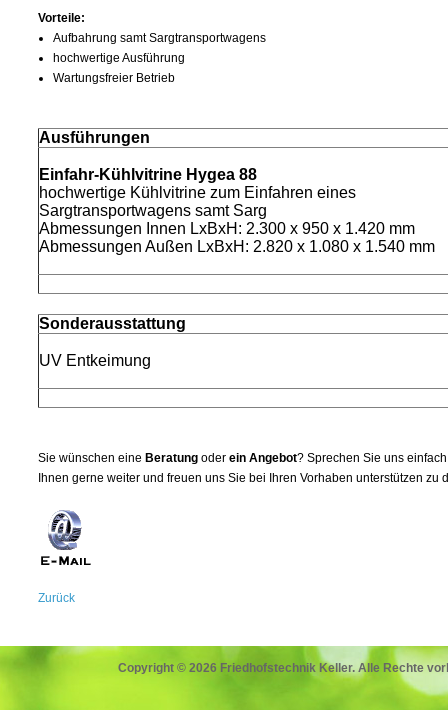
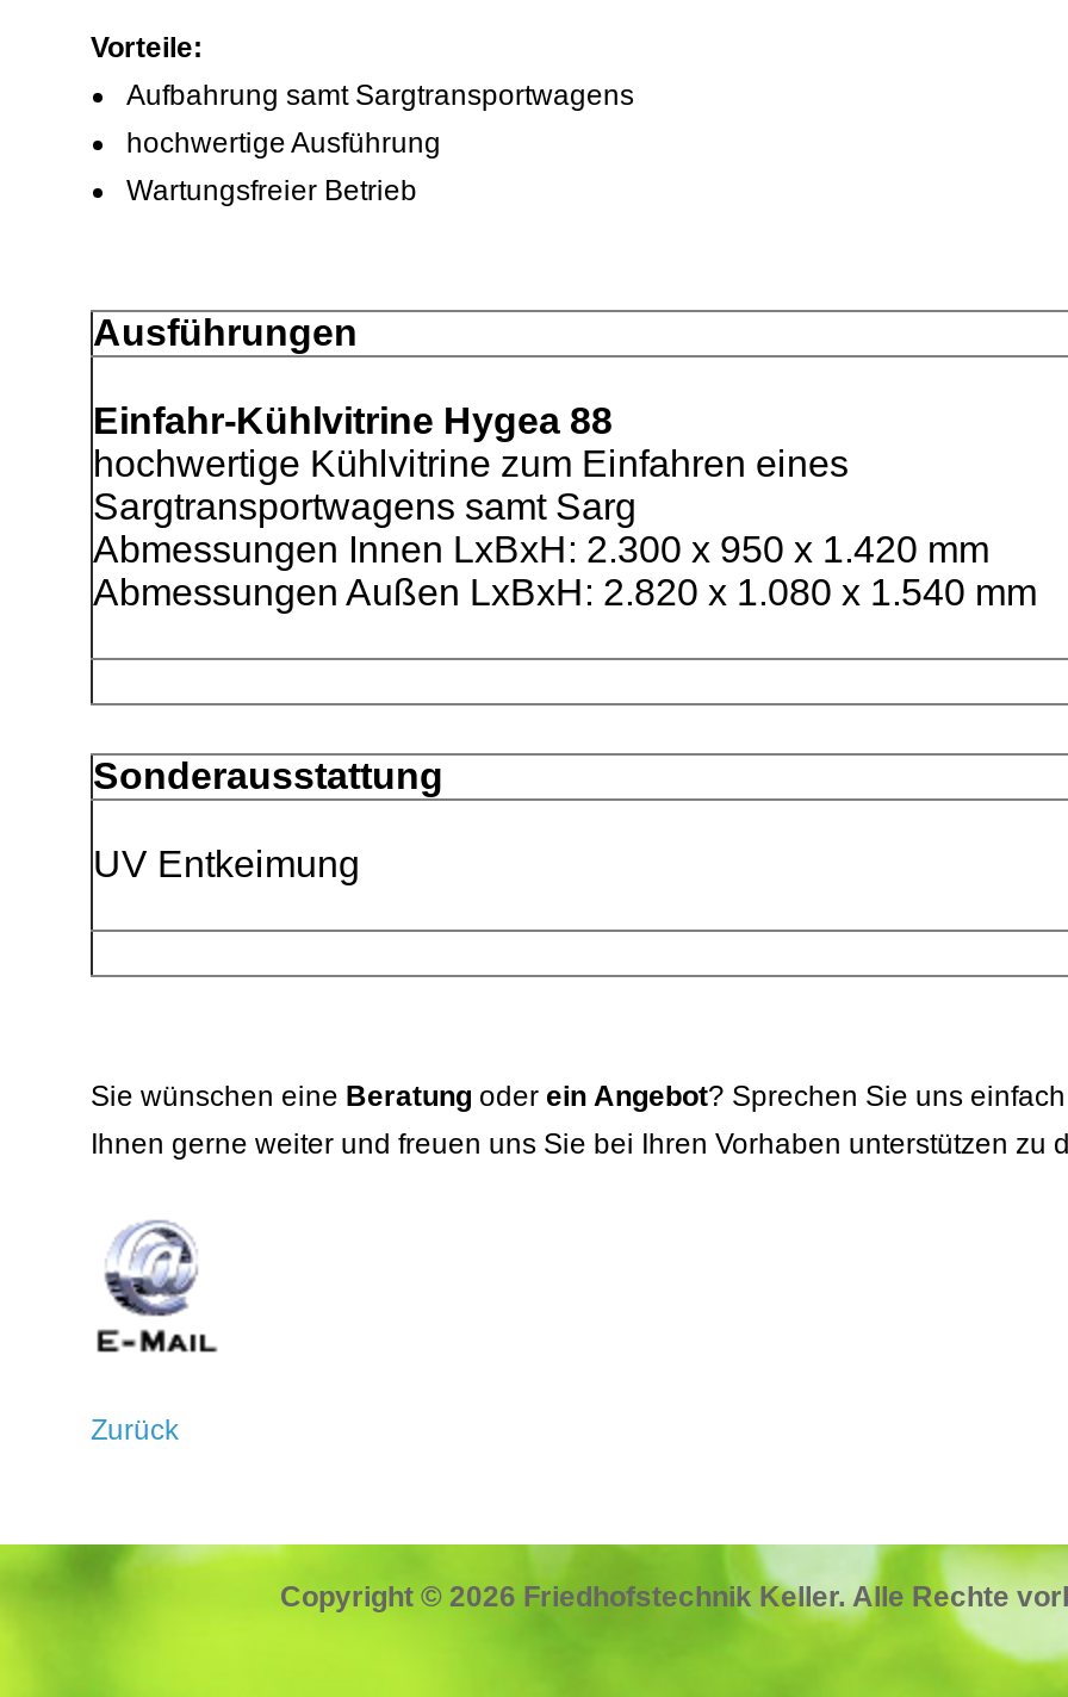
- [image]
+ [image]
